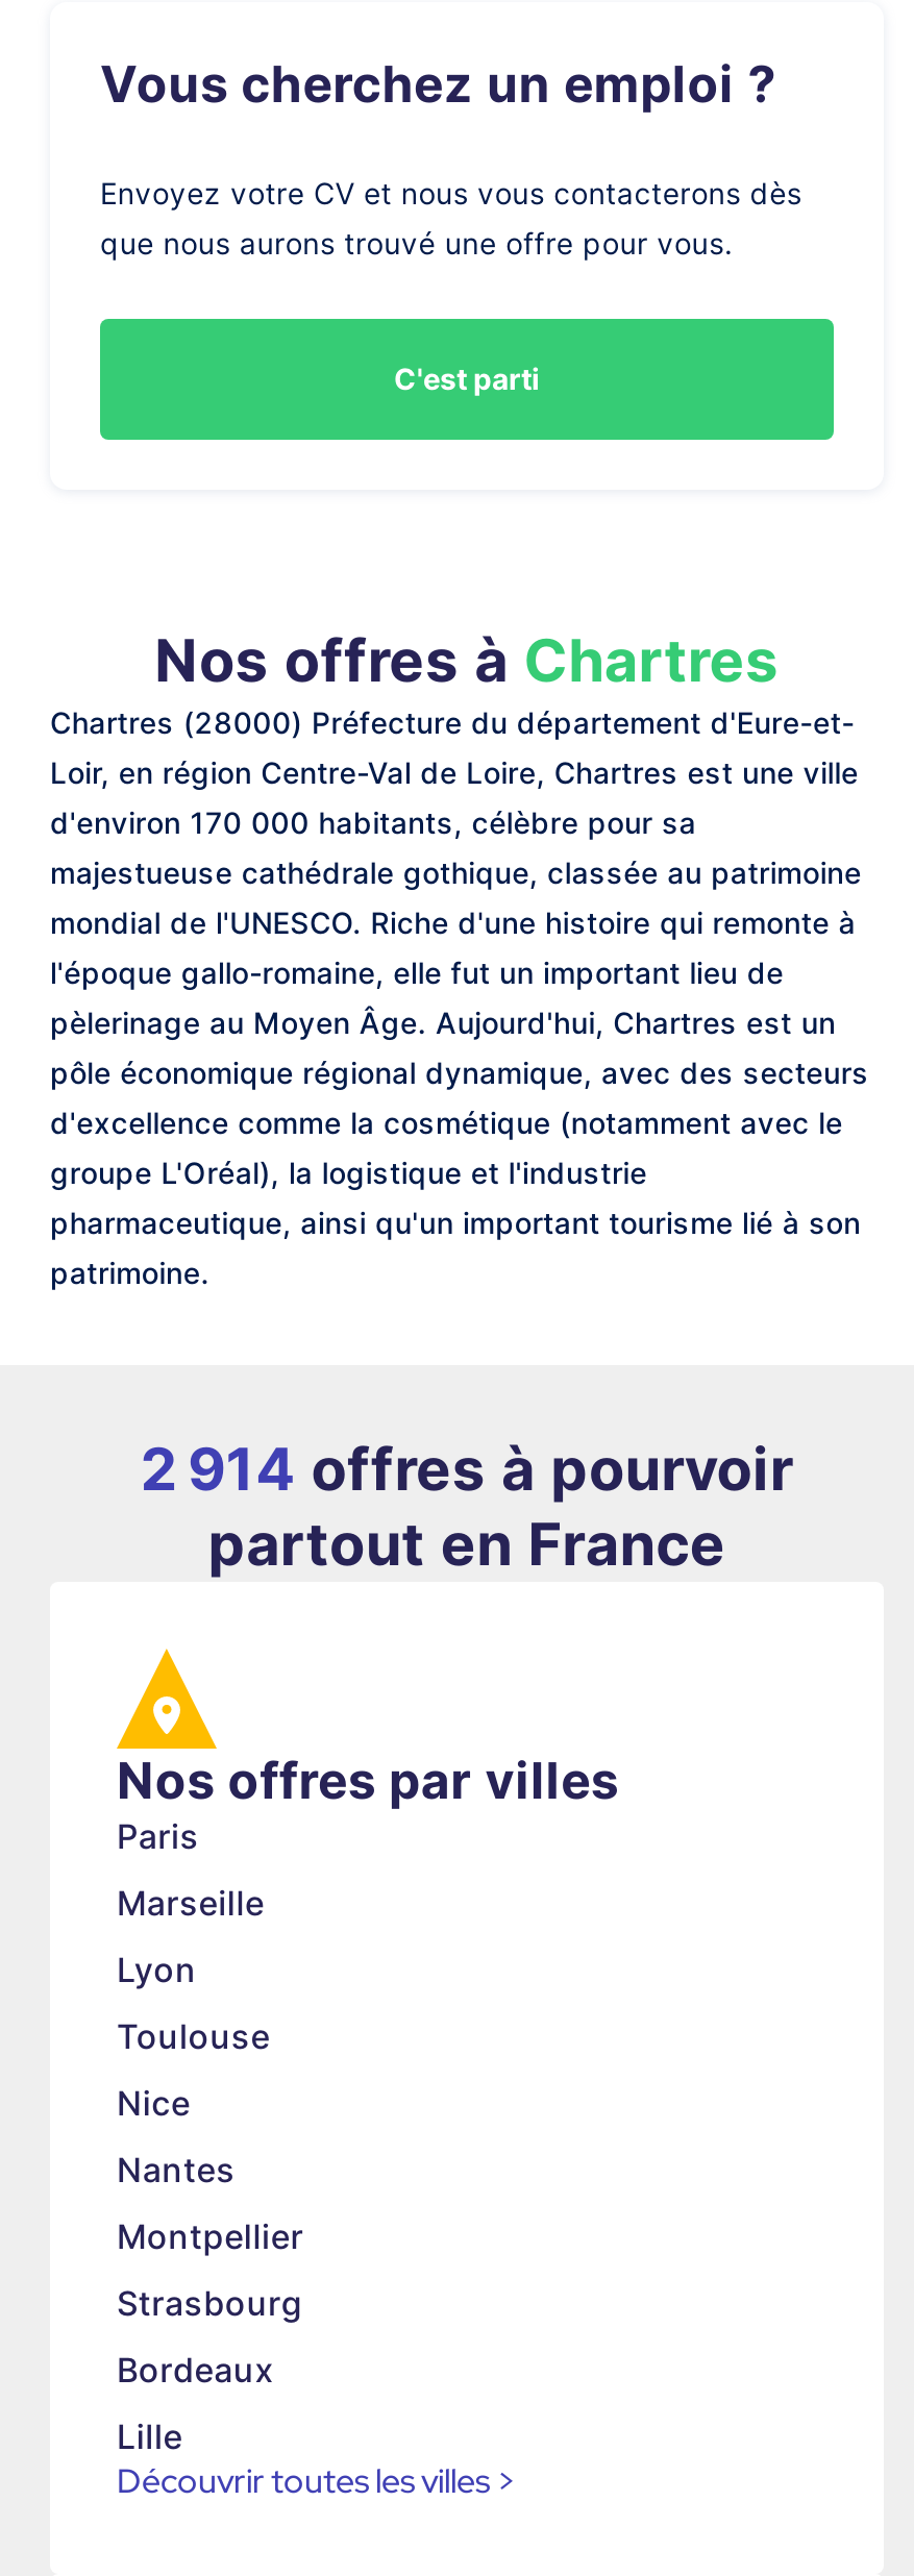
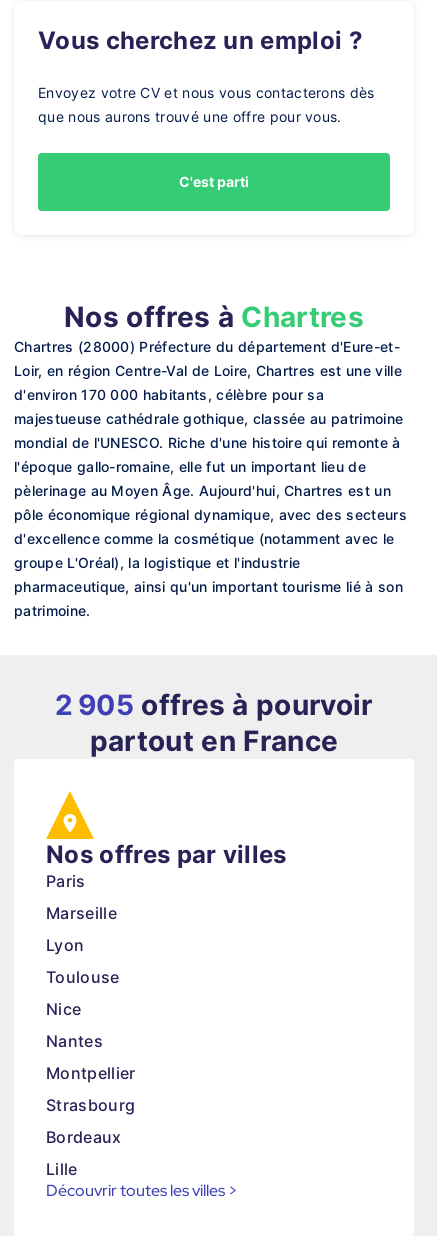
- 2 914 offres à pourvoir
+ 2 905 offres à pourvoir
